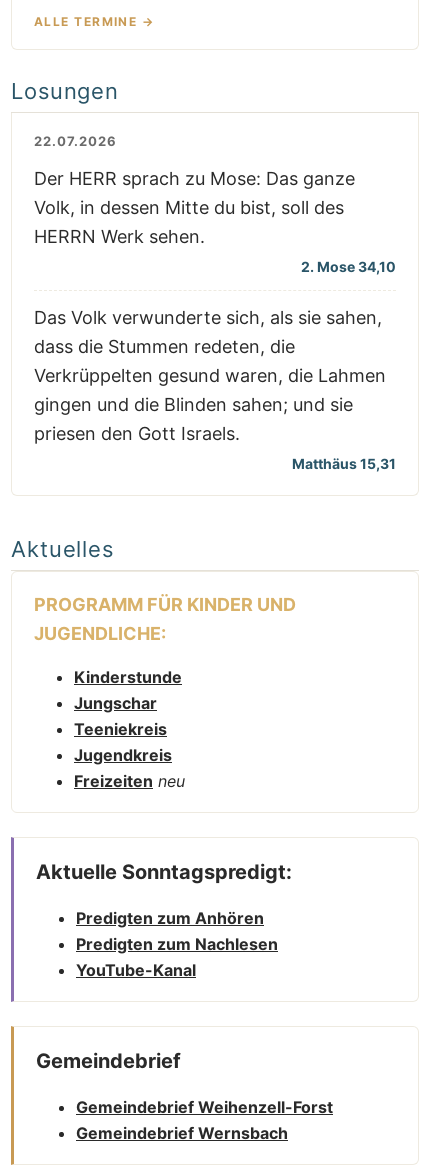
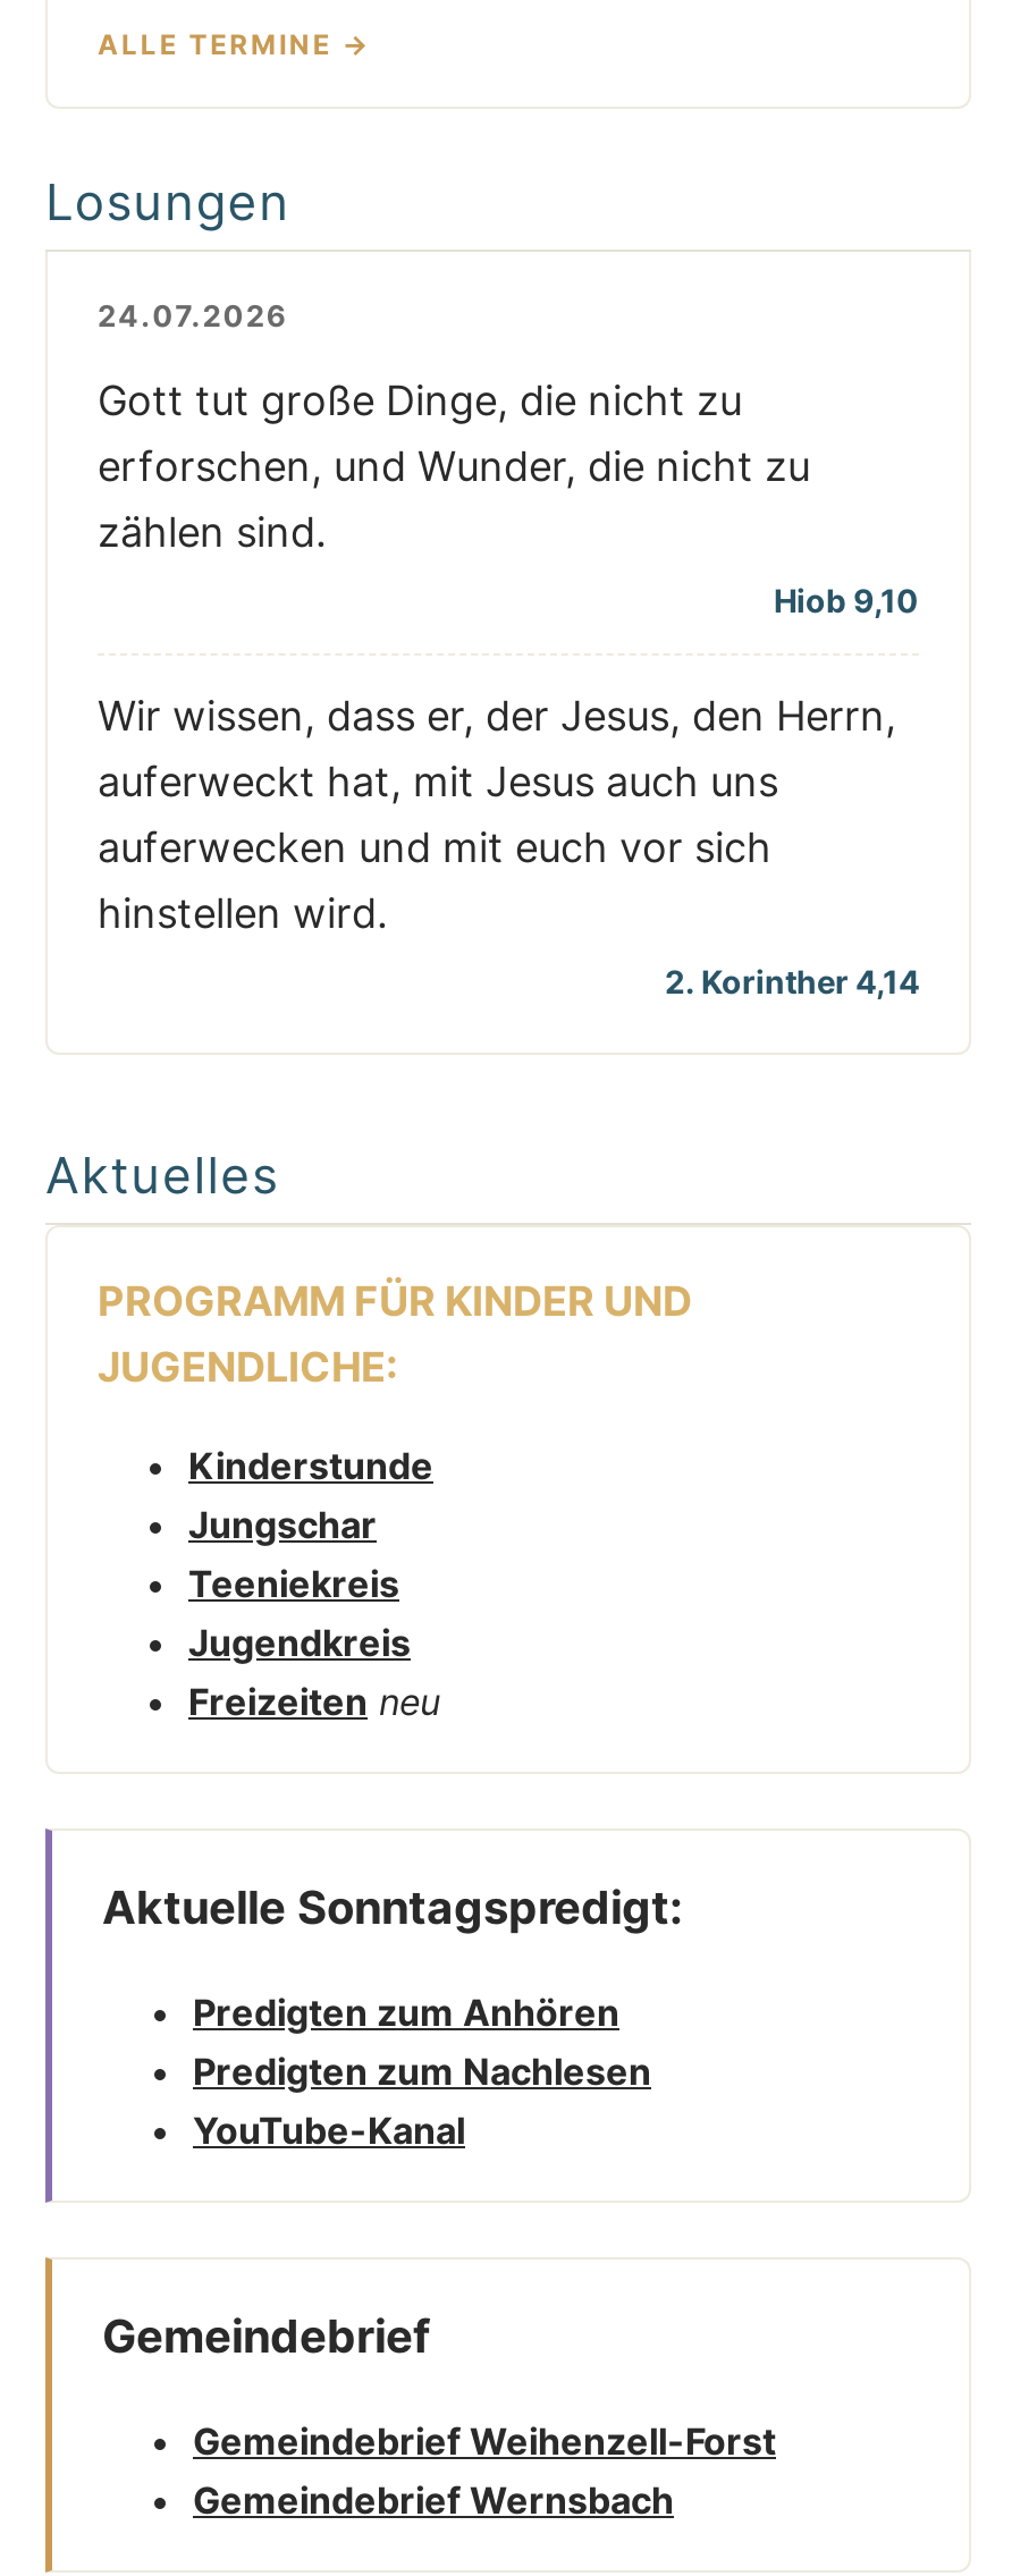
- 22.07.2026
+ 24.07.2026

- Der HERR sprach zu Mose: Das ganze
- Volk, in dessen Mitte du bist, soll des
- HERRN Werk sehen.
+ Gott tut große Dinge, die nicht zu
+ erforschen, und Wunder, die nicht zu
+ zählen sind.

- 2. Mose 34,10
+ Hiob 9,10

- Das Volk verwunderte sich, als sie sahen,
- dass die Stummen redeten, die
- Verkrüppelten gesund waren, die Lahmen
- gingen und die Blinden sahen; und sie
- priesen den Gott Israels.
+ Wir wissen, dass er, der Jesus, den Herrn,
+ auferweckt hat, mit Jesus auch uns
+ auferwecken und mit euch vor sich
+ hinstellen wird.

- Matthäus 15,31
+ 2. Korinther 4,14
